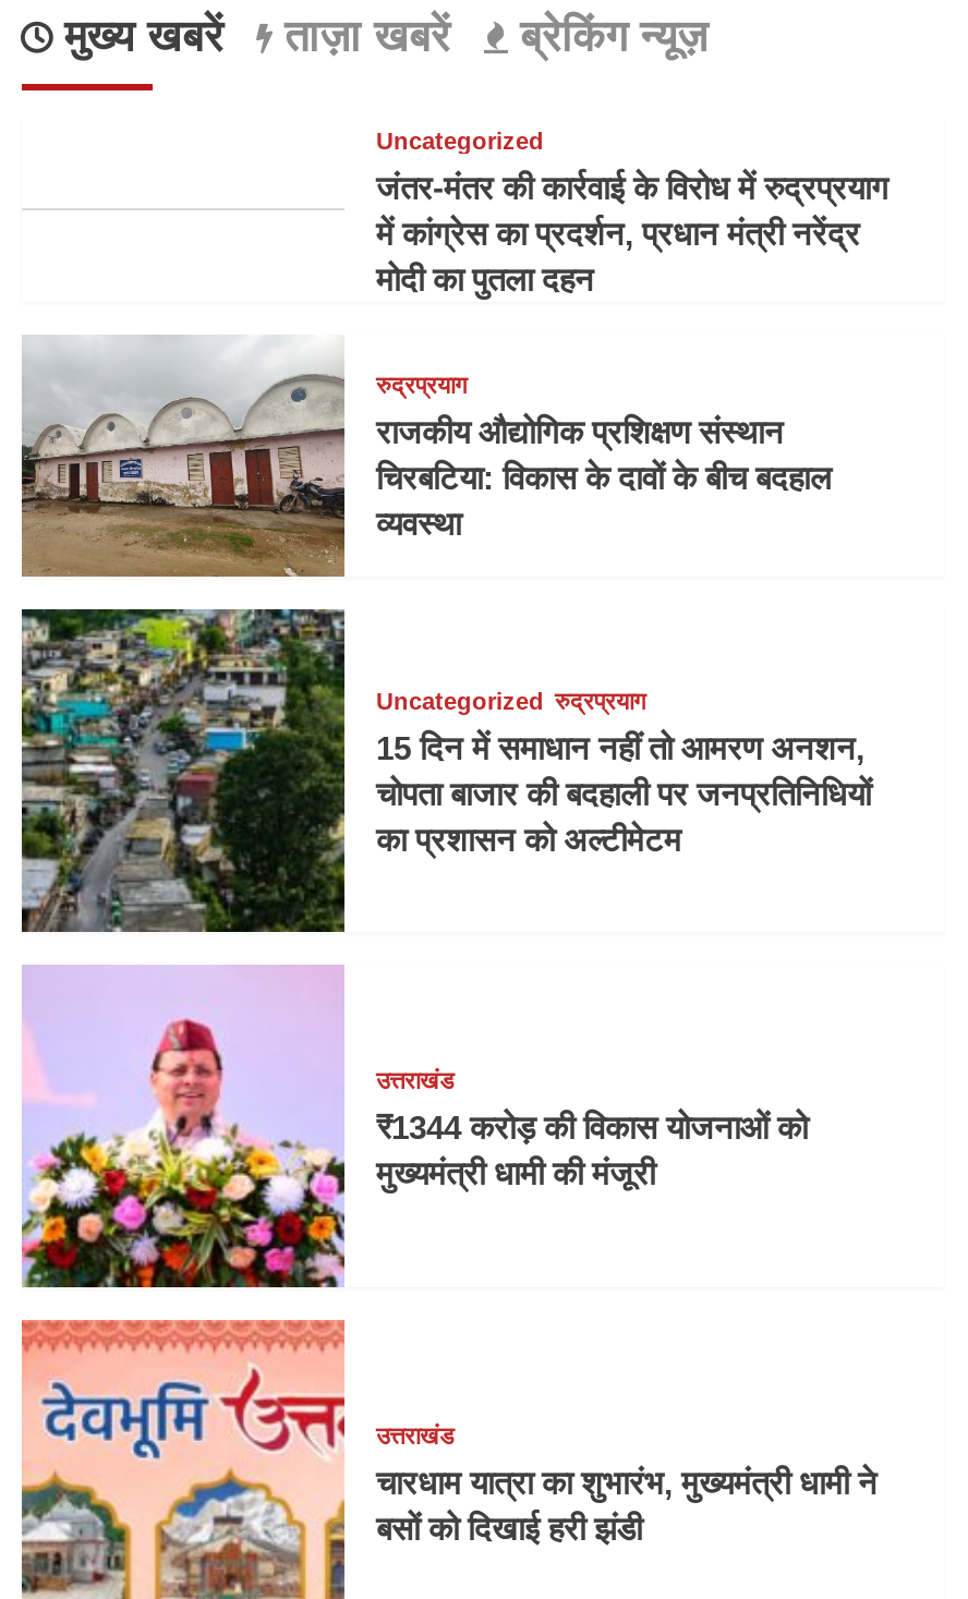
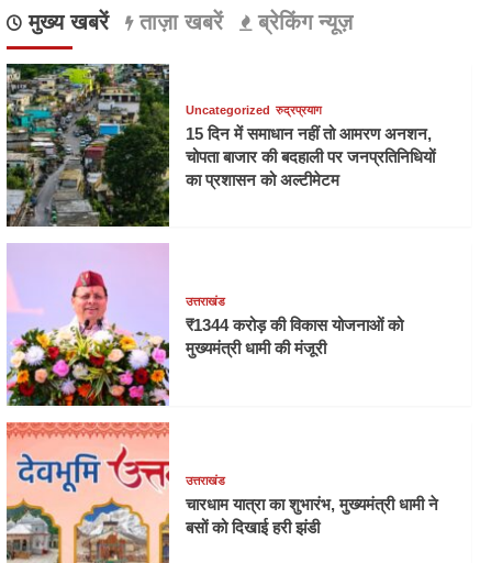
- [image]
- Uncategorized
- जंतर-मंतर की कार्रवाई के विरोध में रुद्रप्रयाग
- में कांग्रेस का प्रदर्शन, प्रधान मंत्री नरेंद्र
- मोदी का पुतला दहन
- रुद्रप्रयाग
- राजकीय औद्योगिक प्रशिक्षण संस्थान
- चिरबटिया: विकास के दावों के बीच बदहाल
- व्यवस्था
